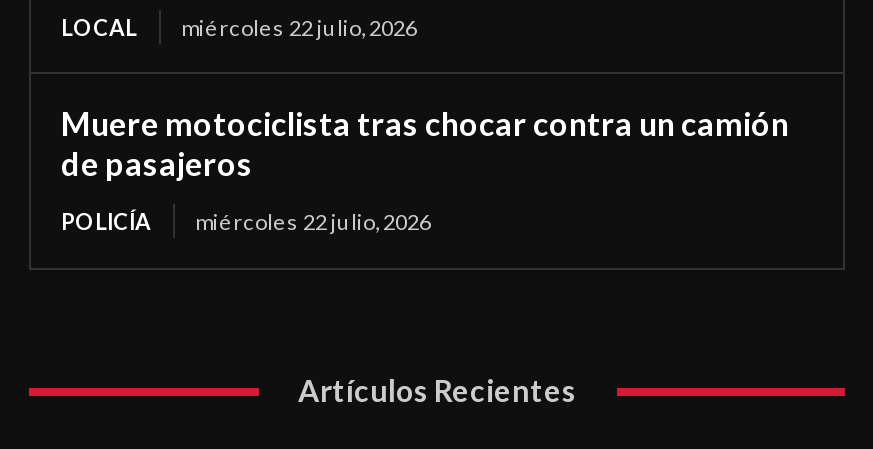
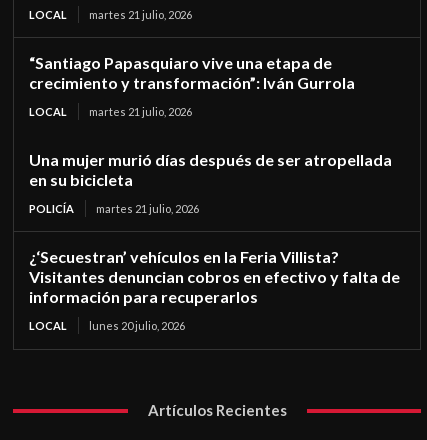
- miércoles 22 julio, 2026
- Muere motociclista tras chocar contra un camión
- de pasajeros
+ martes 21 julio, 2026
+ “Santiago Papasquiaro vive una etapa de
+ crecimiento y transformación”: Iván Gurrola
+ LOCAL
+ martes 21 julio, 2026
+ Una mujer murió días después de ser atropellada
+ en su bicicleta

- miércoles 22 julio, 2026
+ martes 21 julio, 2026
+ ¿‘Secuestran’ vehículos en la Feria Villista?
+ Visitantes denuncian cobros en efectivo y falta de
+ información para recuperarlos
+ LOCAL
+ lunes 20 julio, 2026
